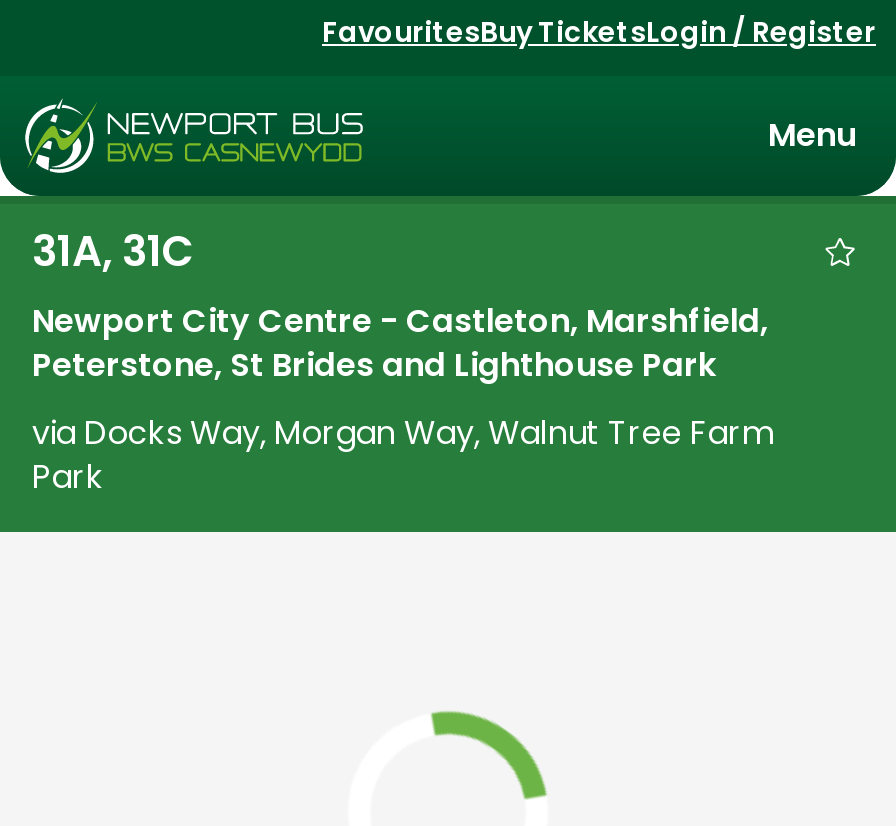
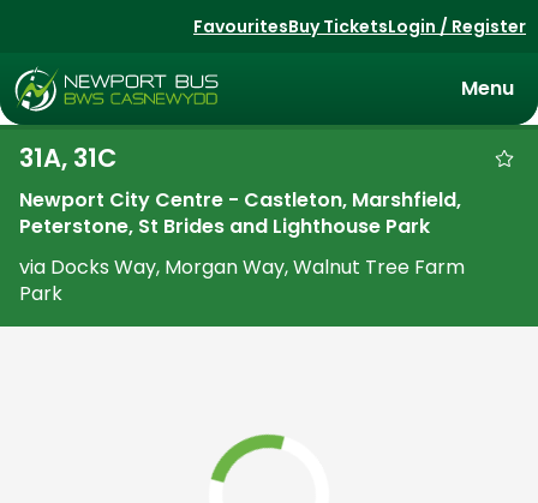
- [image]

+ [image]
